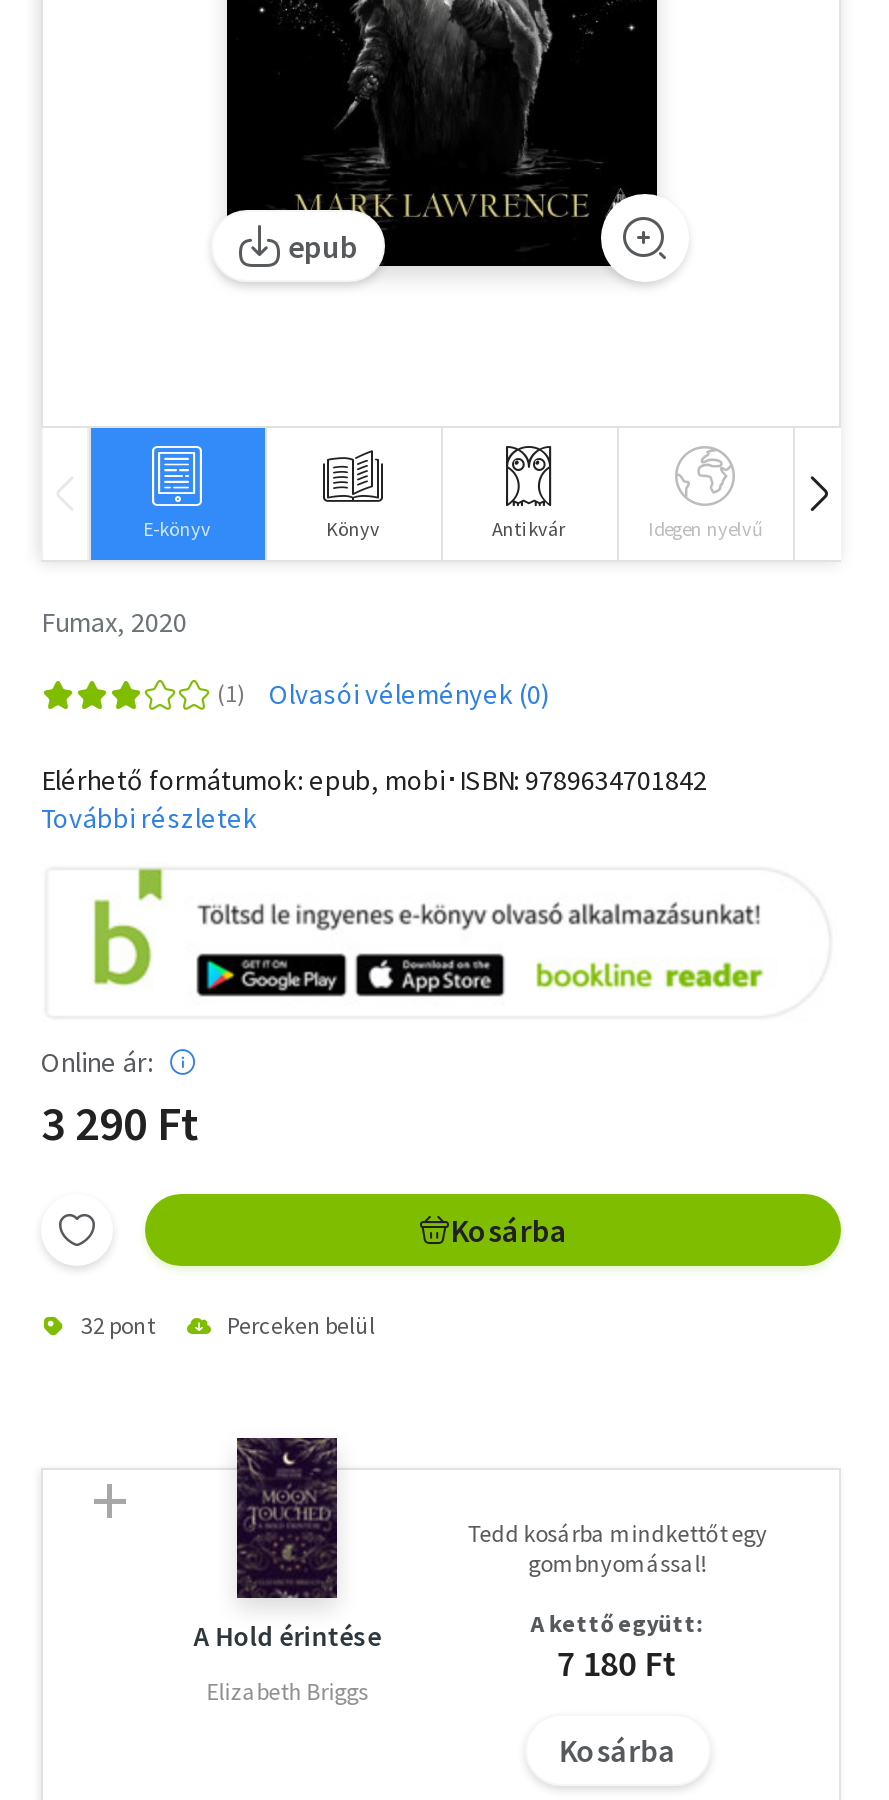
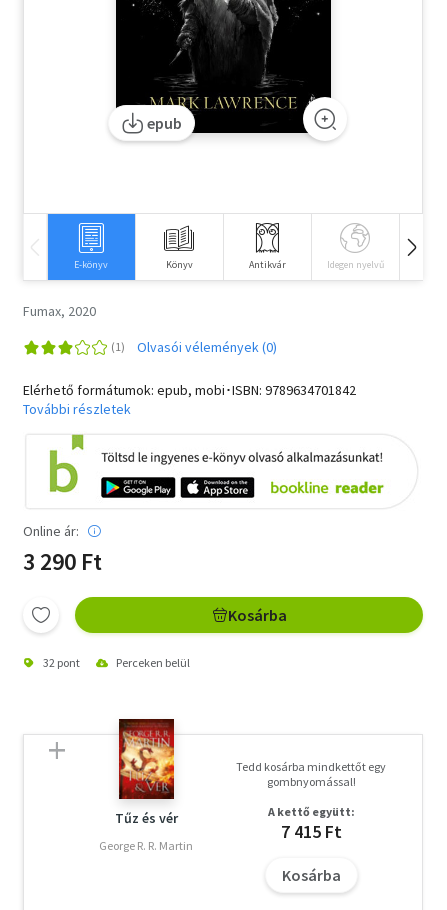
- [image]
- A Hold érintése
+ [image]
+ Tűz és vér

- 7 180 Ft
+ 7 415 Ft

- Elizabeth Briggs
+ George R. R. Martin
